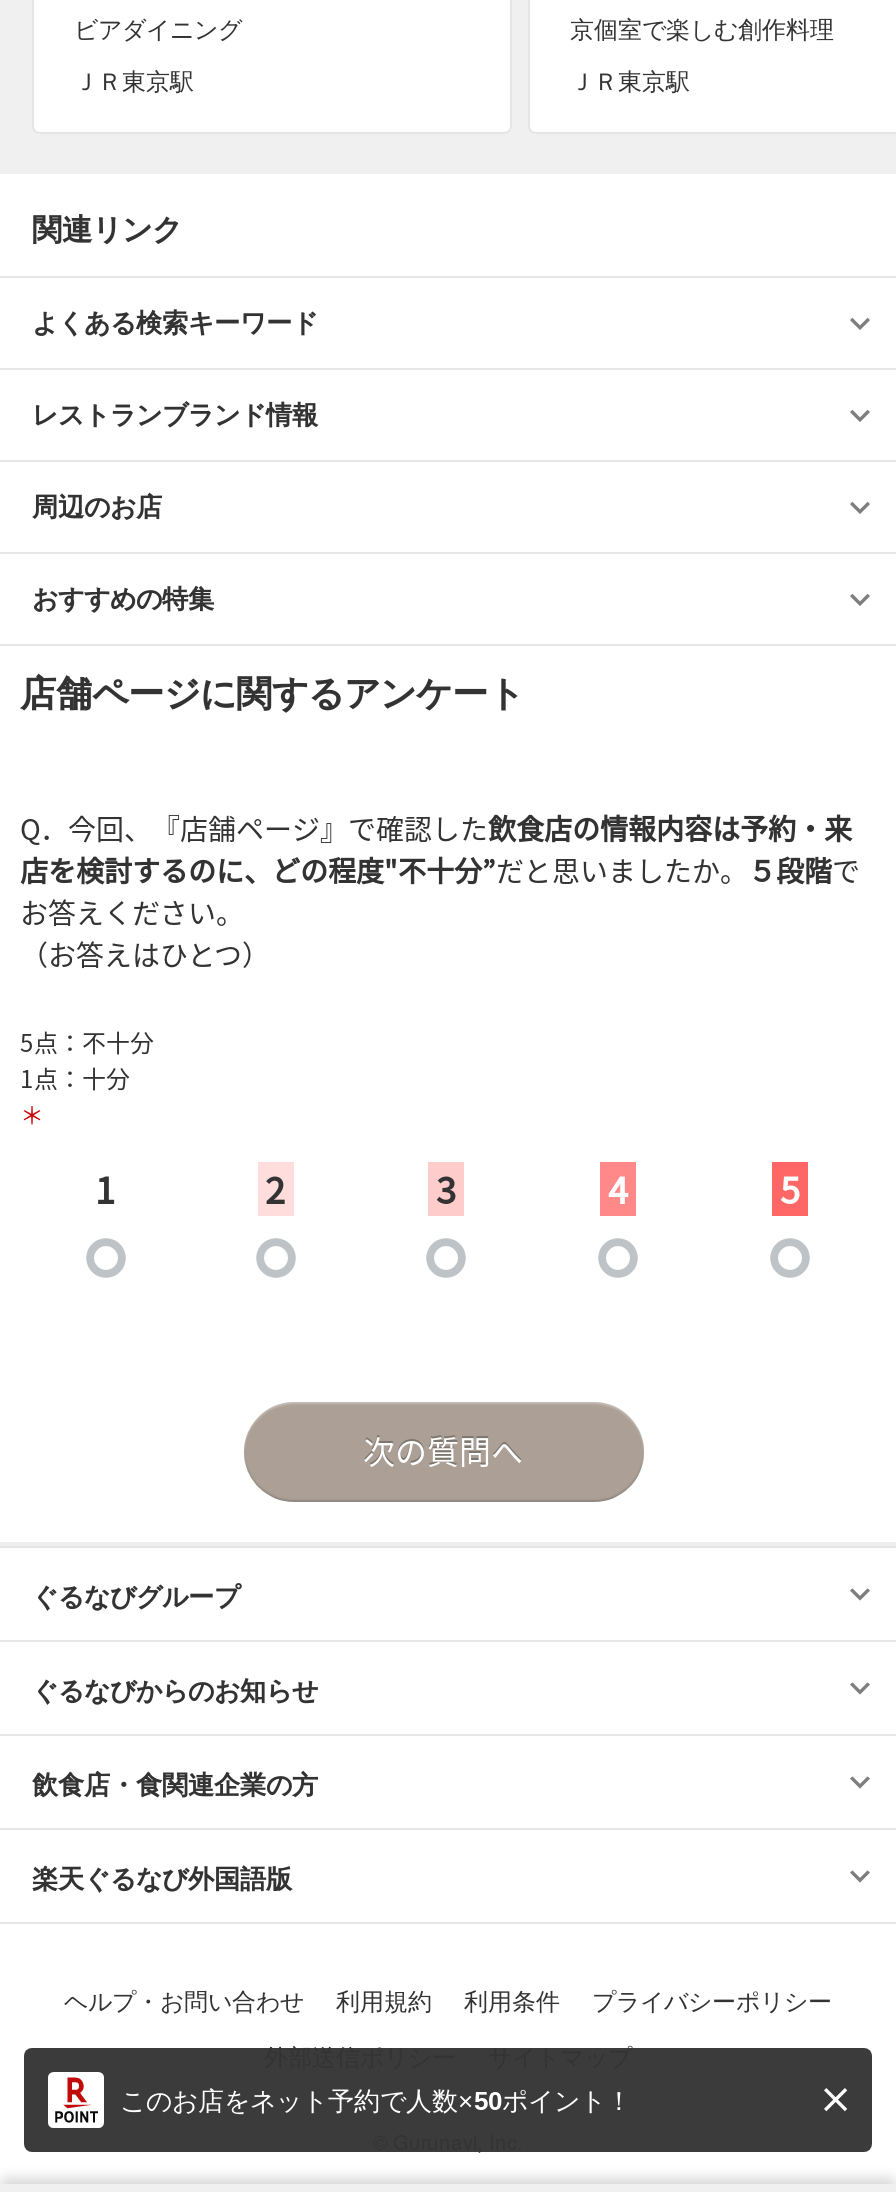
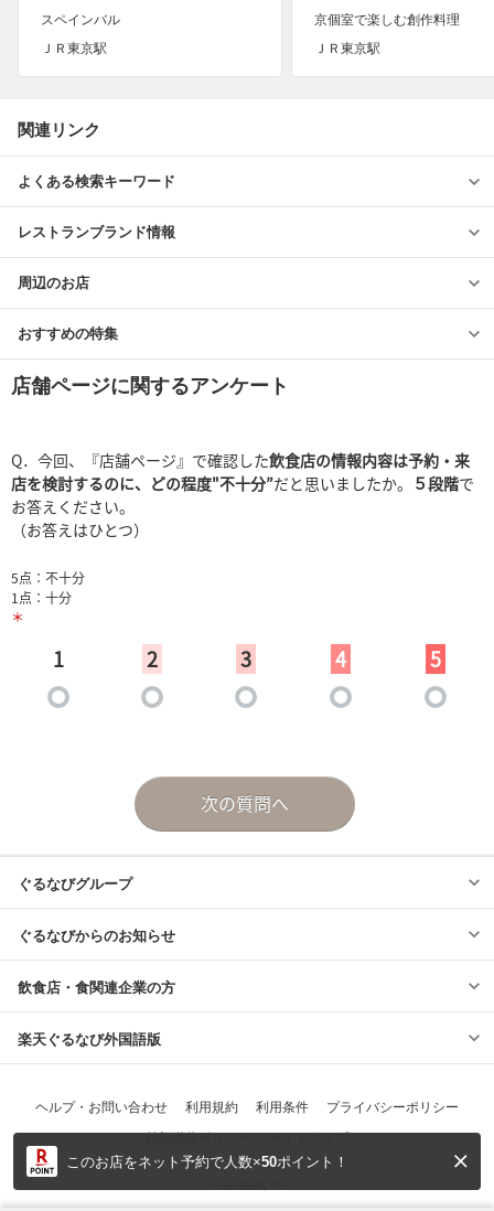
- ビアダイニング
+ スペインバル
